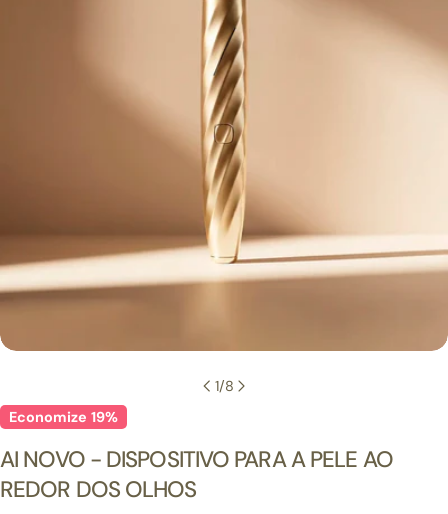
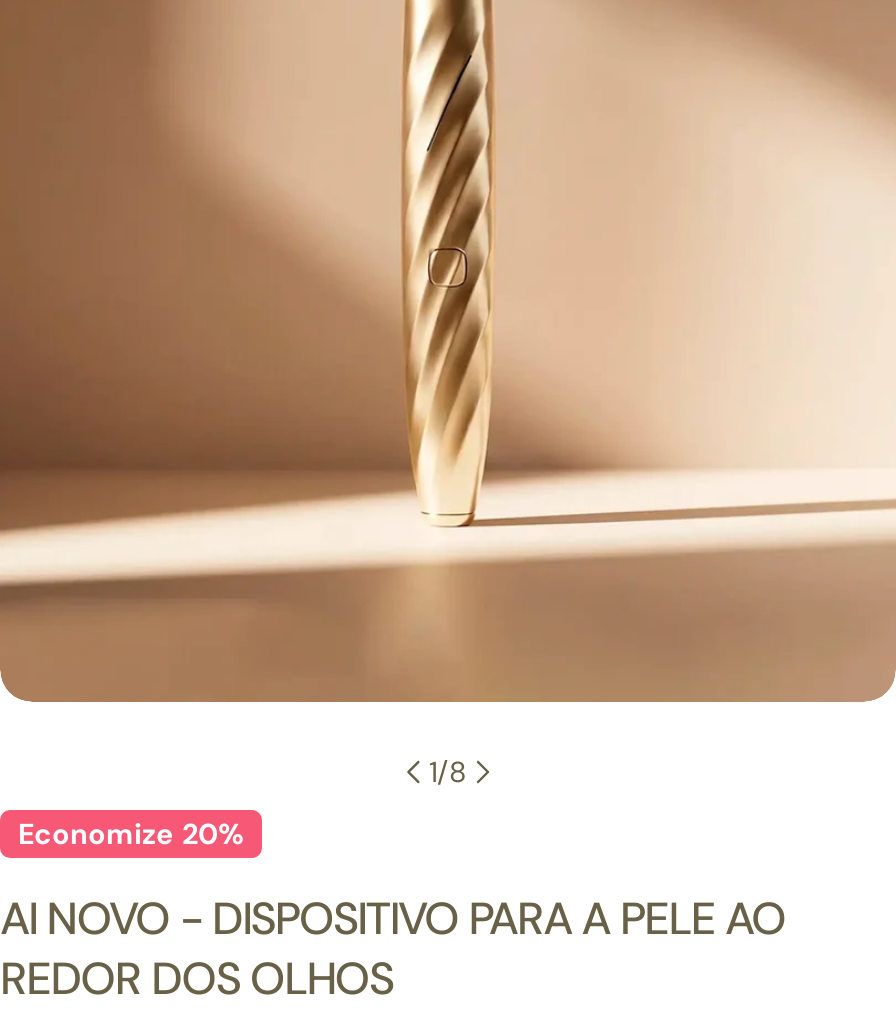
- Economize 19%
+ Economize 20%
